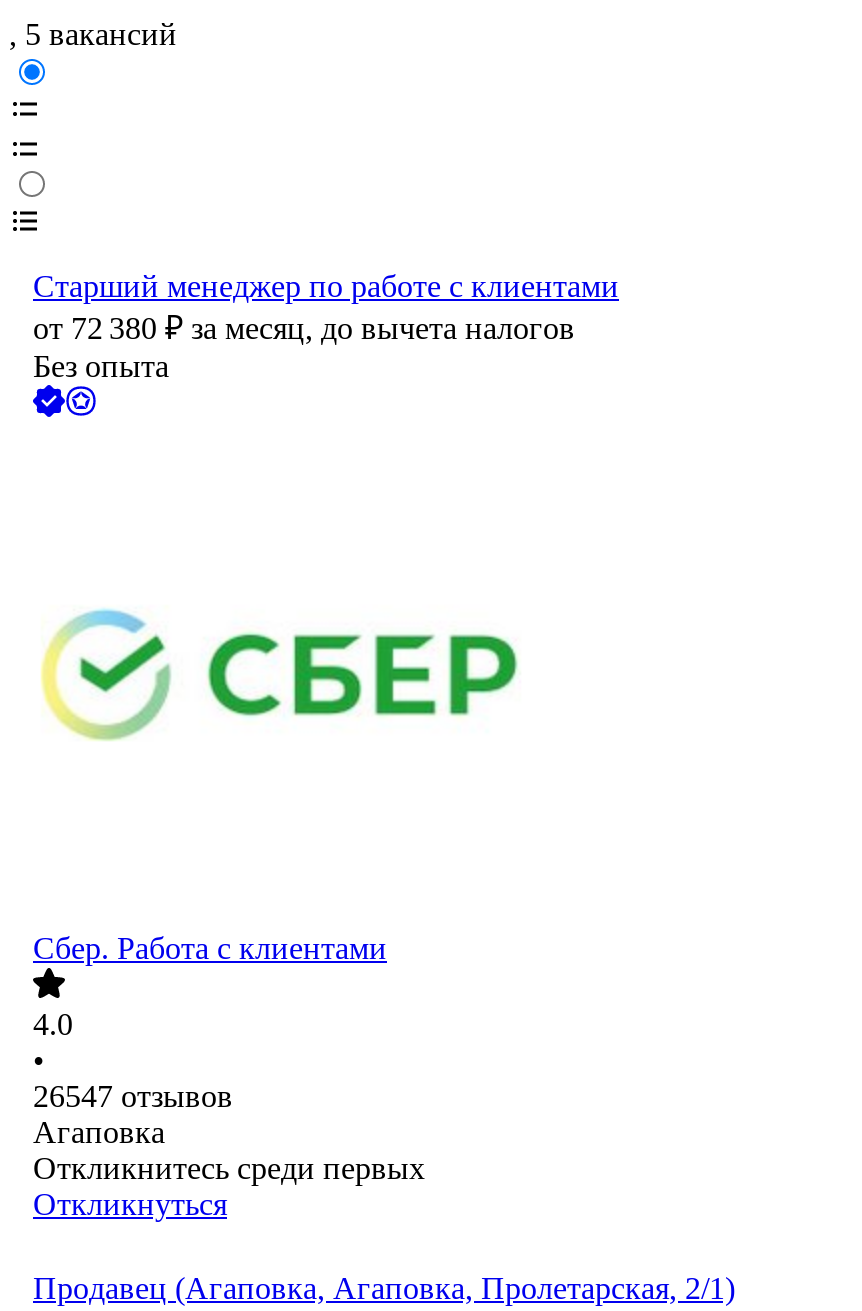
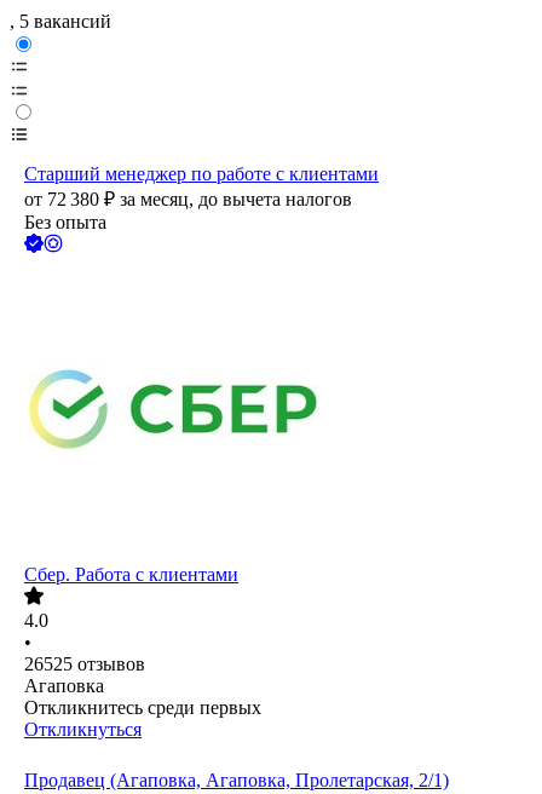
- 26547 отзывов
+ 26525 отзывов
